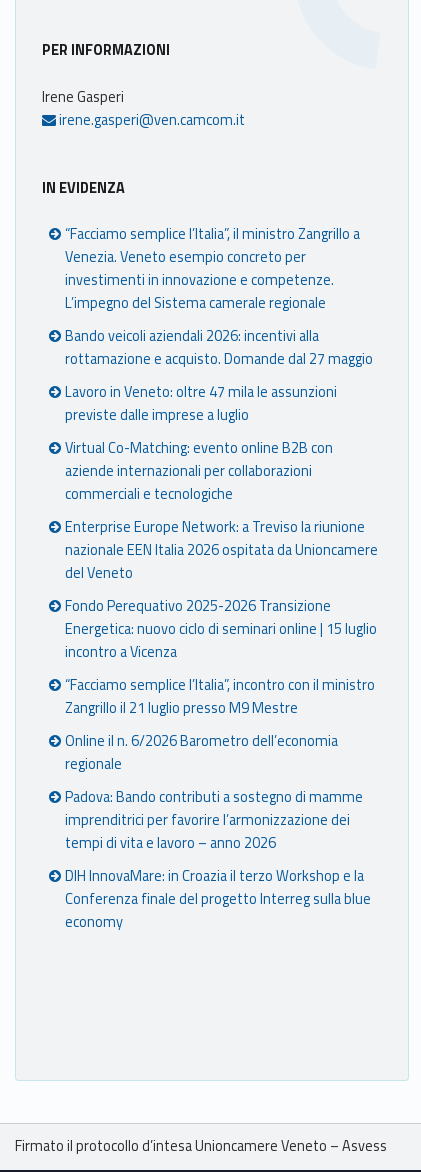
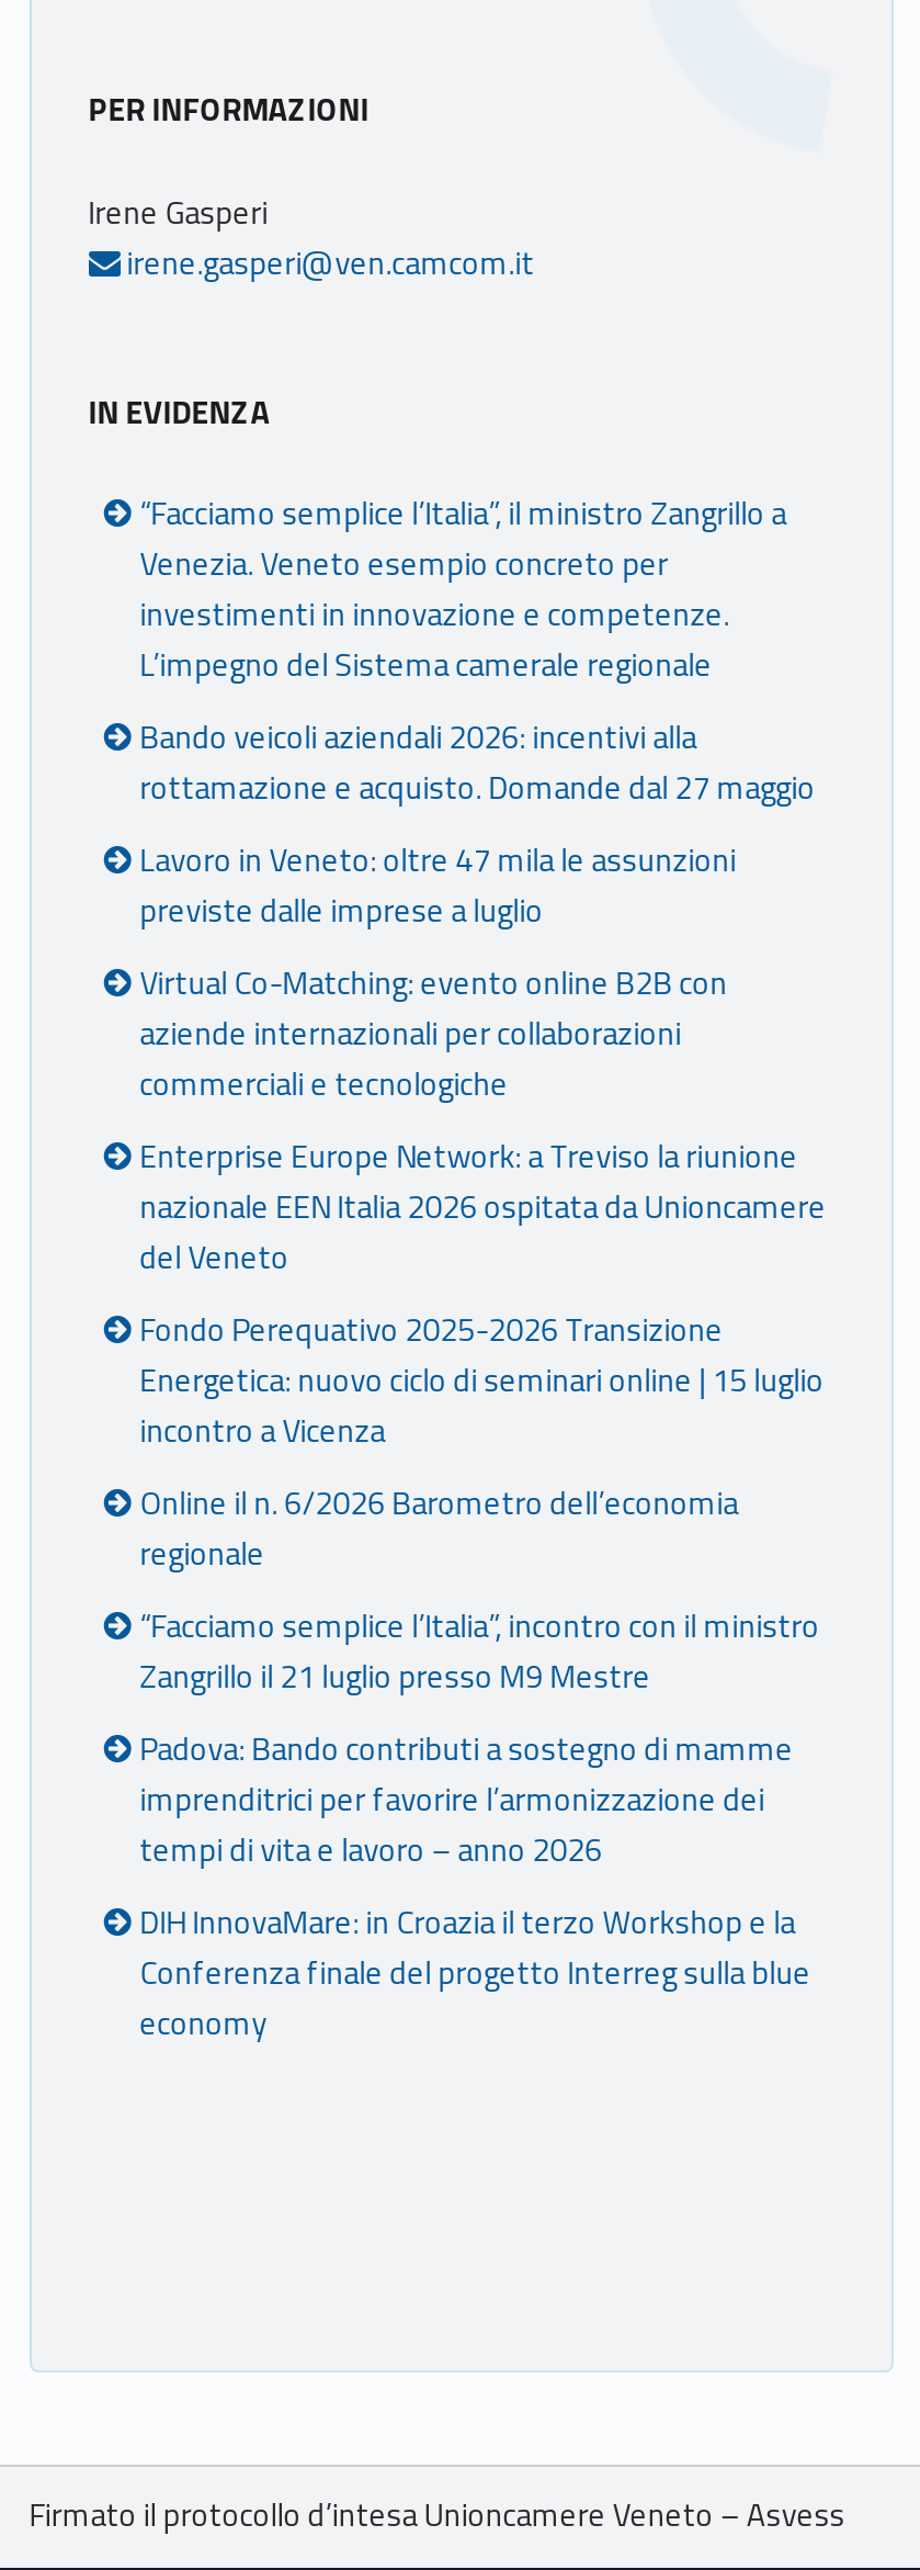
moved down: “Facciamo semplice l’Italia”, incontro con il ministro | Zangrillo il 21 luglio presso M9 Mestre

moved up: Online il n. 6/2026 Barometro dell’economia | regionale
